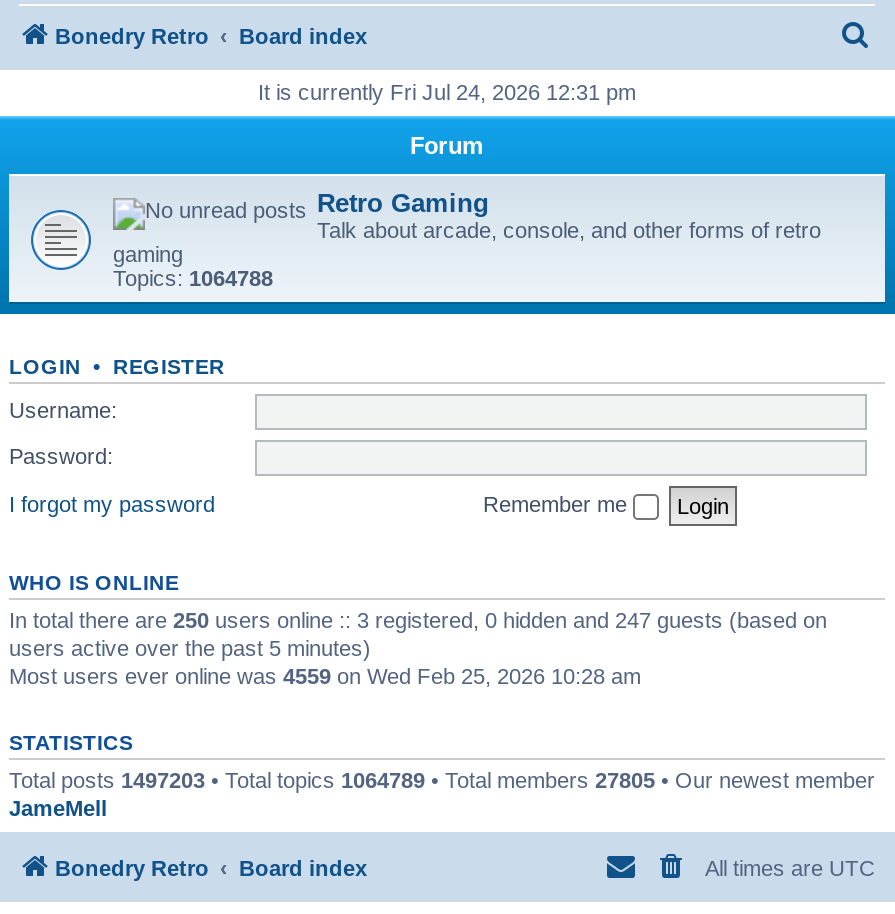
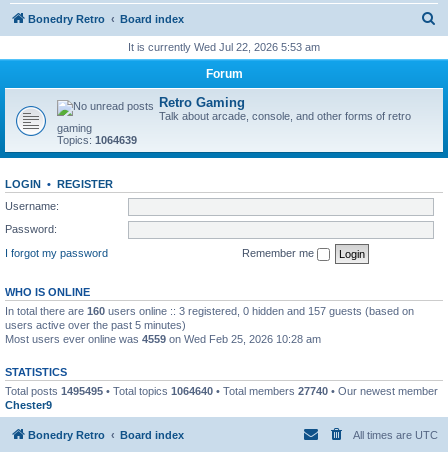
- It is currently Fri Jul 24, 2026 12:31 pm
+ It is currently Wed Jul 22, 2026 5:53 am

- Topics: 1064788
+ Topics: 1064639

- In total there are 250 users online :: 3 registered, 0 hidden and 247 guests (based on
+ In total there are 160 users online :: 3 registered, 0 hidden and 157 guests (based on

- Total posts 1497203 • Total topics 1064789 • Total members 27805 • Our newest member
- JameMell
+ Total posts 1495495 • Total topics 1064640 • Total members 27740 • Our newest member
+ Chester9
